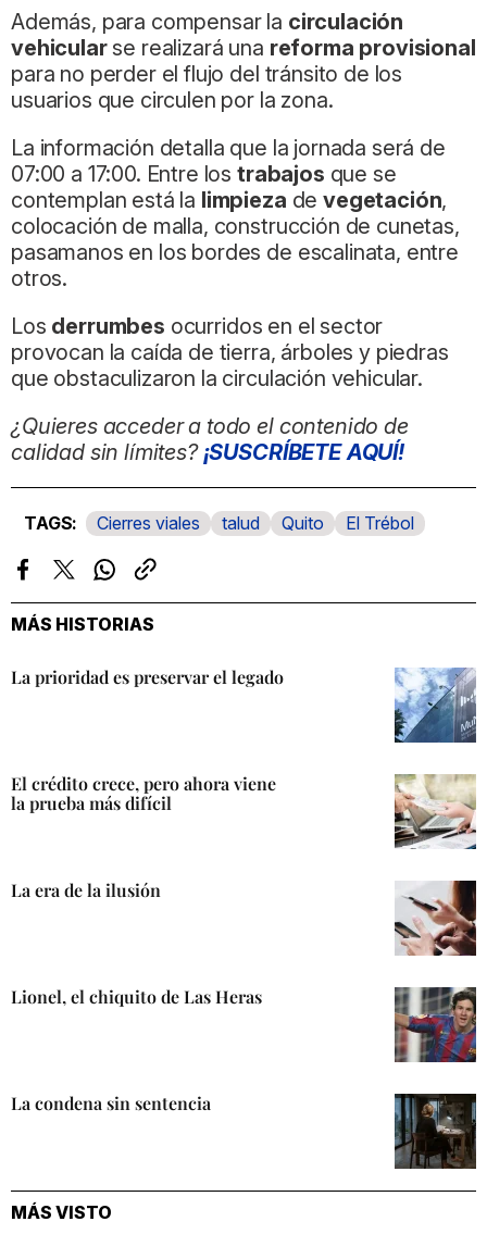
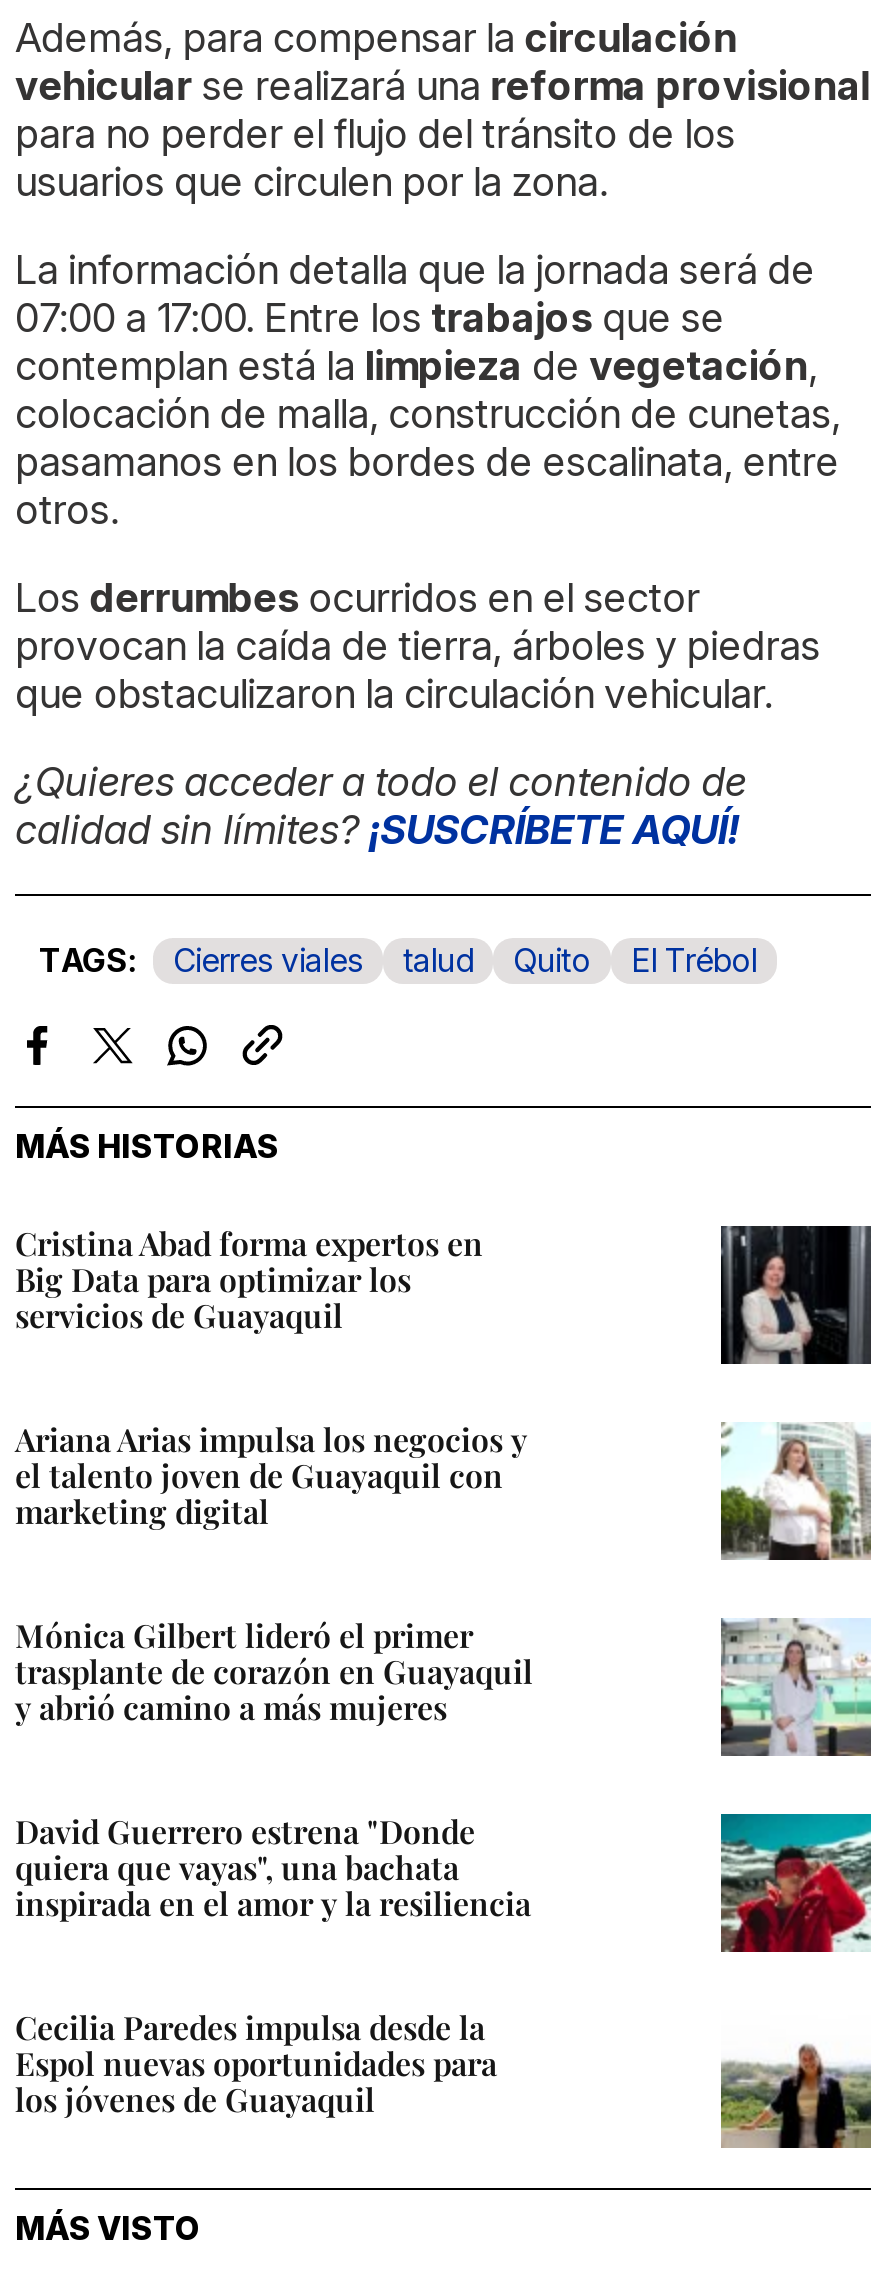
- La prioridad es preservar el legado
+ Cristina Abad forma expertos en
+ Big Data para optimizar los
+ servicios de Guayaquil

- [image]
+ [image]

- El crédito crece, pero ahora viene
- la prueba más difícil
+ Ariana Arias impulsa los negocios y
+ el talento joven de Guayaquil con
+ marketing digital

- [image]
+ [image]

- La era de la ilusión
+ Mónica Gilbert lideró el primer
+ trasplante de corazón en Guayaquil
+ y abrió camino a más mujeres

- [image]
+ [image]

- Lionel, el chiquito de Las Heras
+ David Guerrero estrena "Donde
+ quiera que vayas", una bachata
+ inspirada en el amor y la resiliencia

- [image]
+ [image]

- La condena sin sentencia
+ Cecilia Paredes impulsa desde la
+ Espol nuevas oportunidades para
+ los jóvenes de Guayaquil

- [image]
+ [image]
